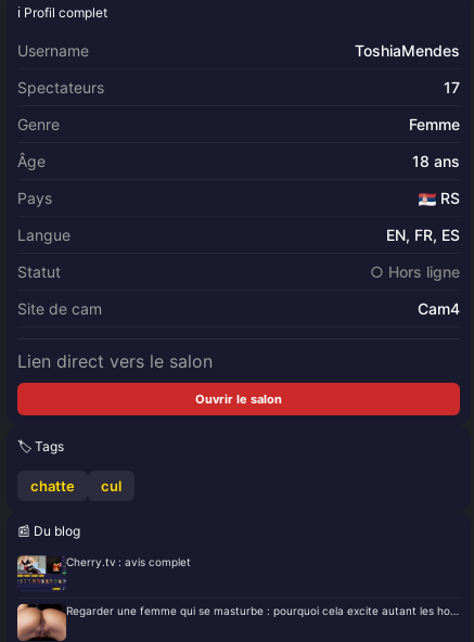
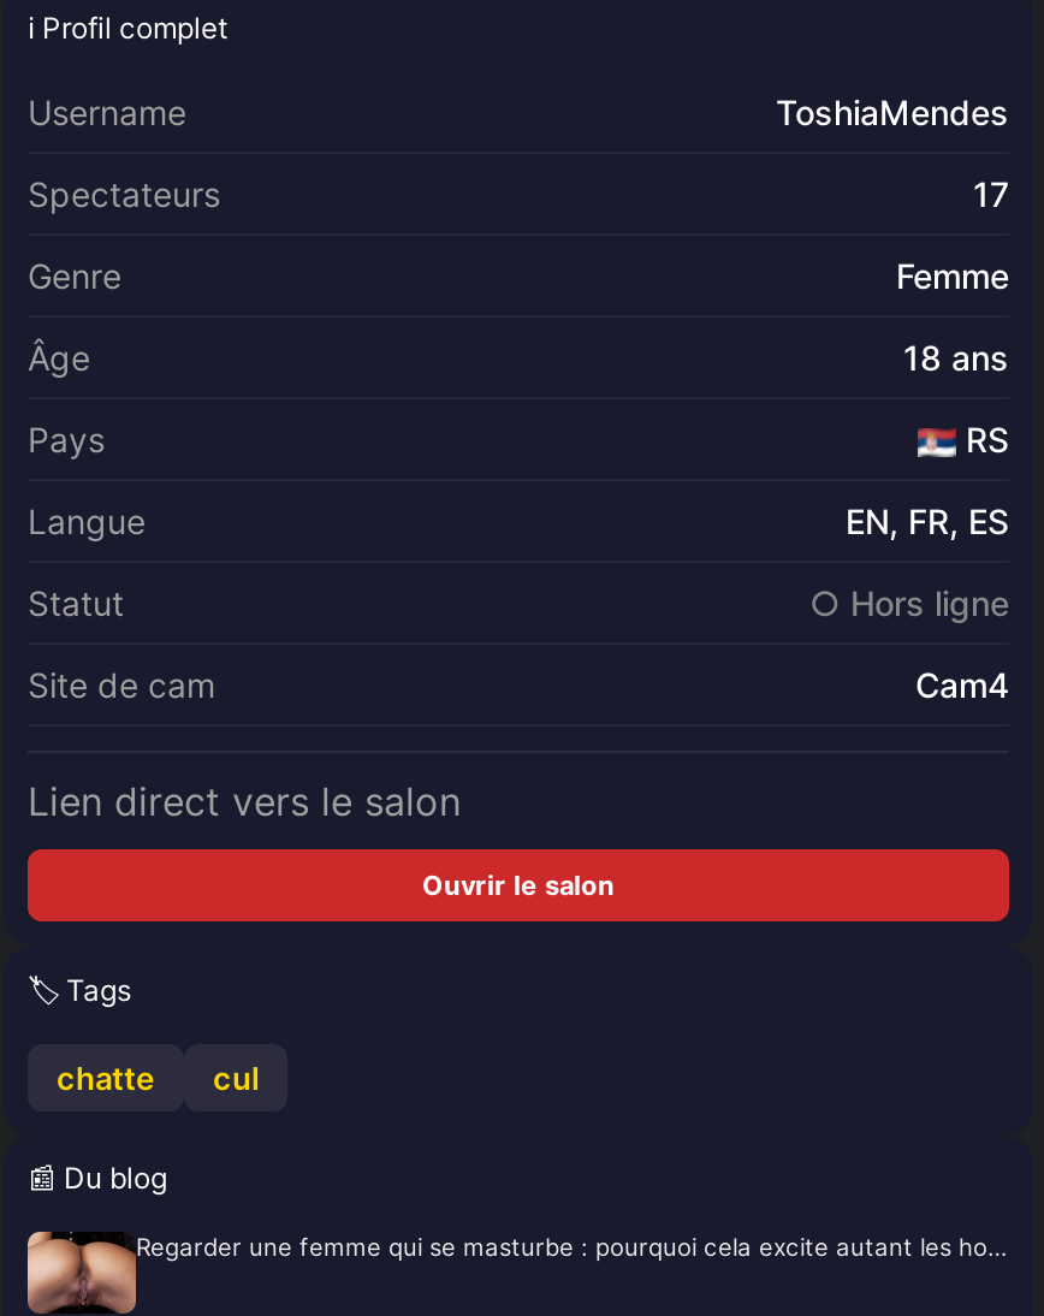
- [image]
- Cherry.tv : avis complet
